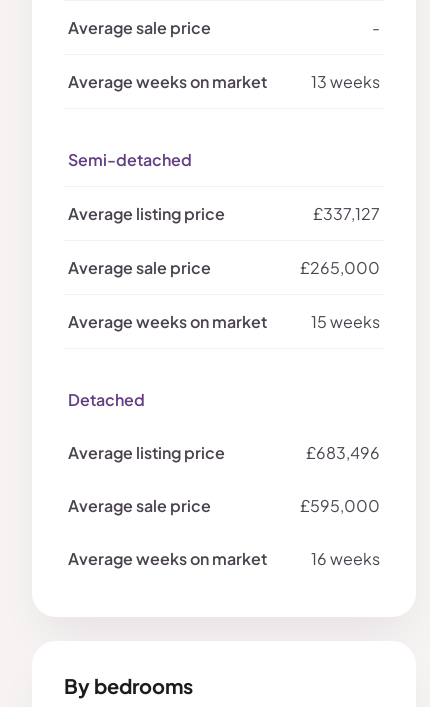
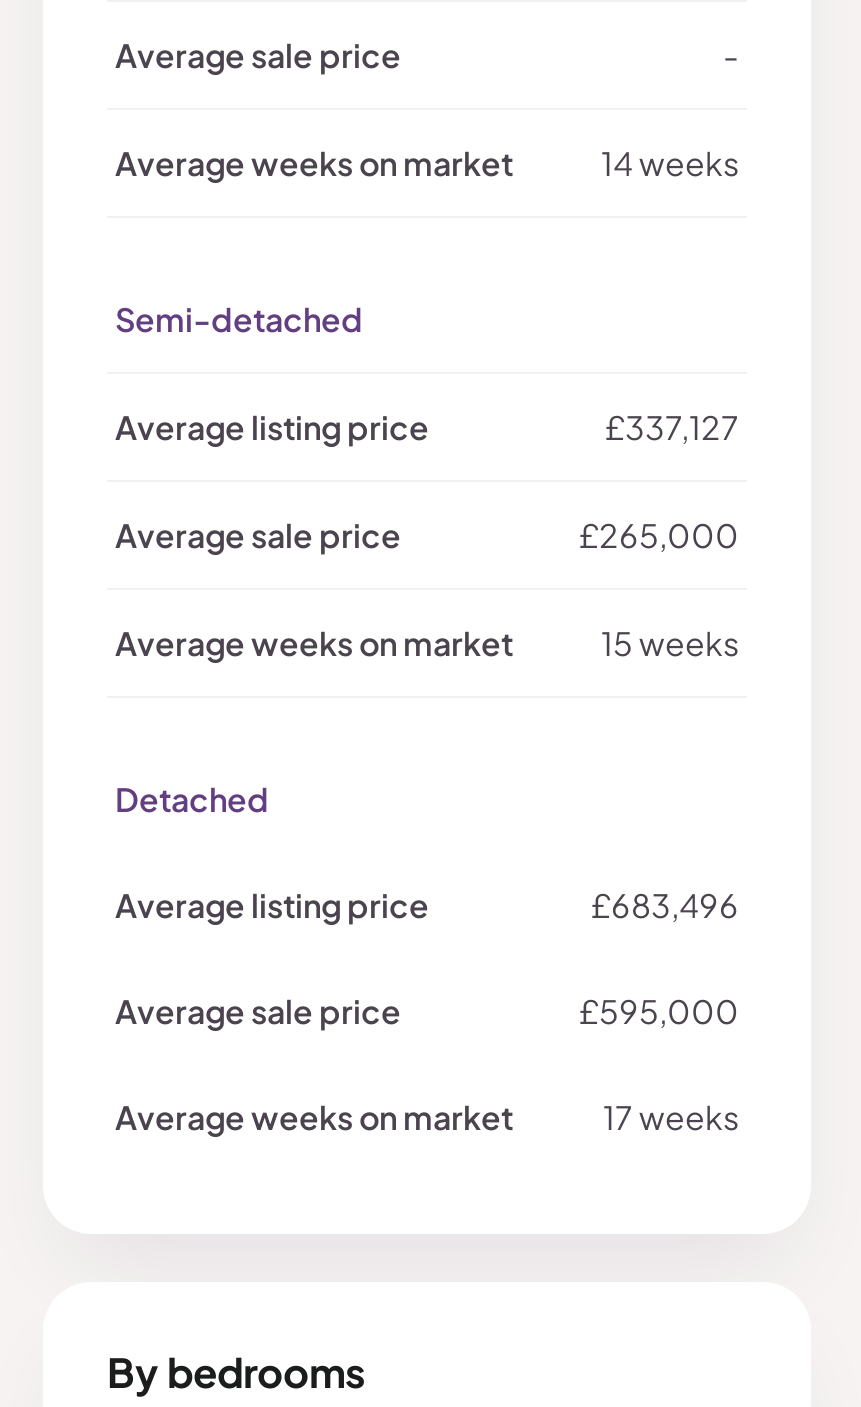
- 13 weeks
+ 14 weeks

- 16 weeks
+ 17 weeks
